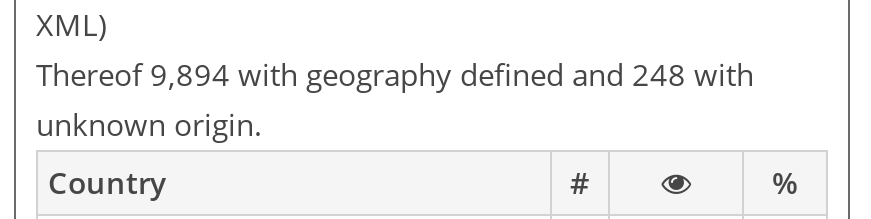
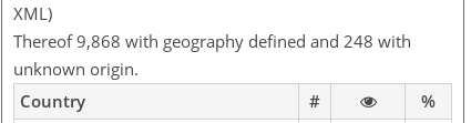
- Thereof 9,894 with geography defined and 248 with
+ Thereof 9,868 with geography defined and 248 with
